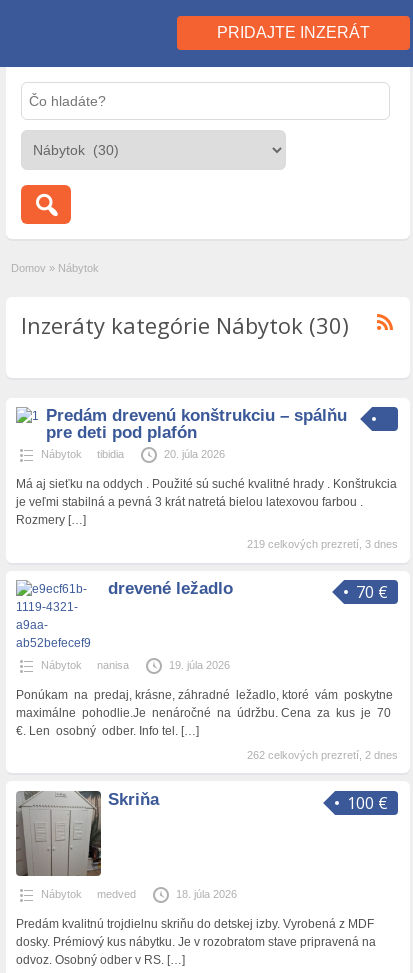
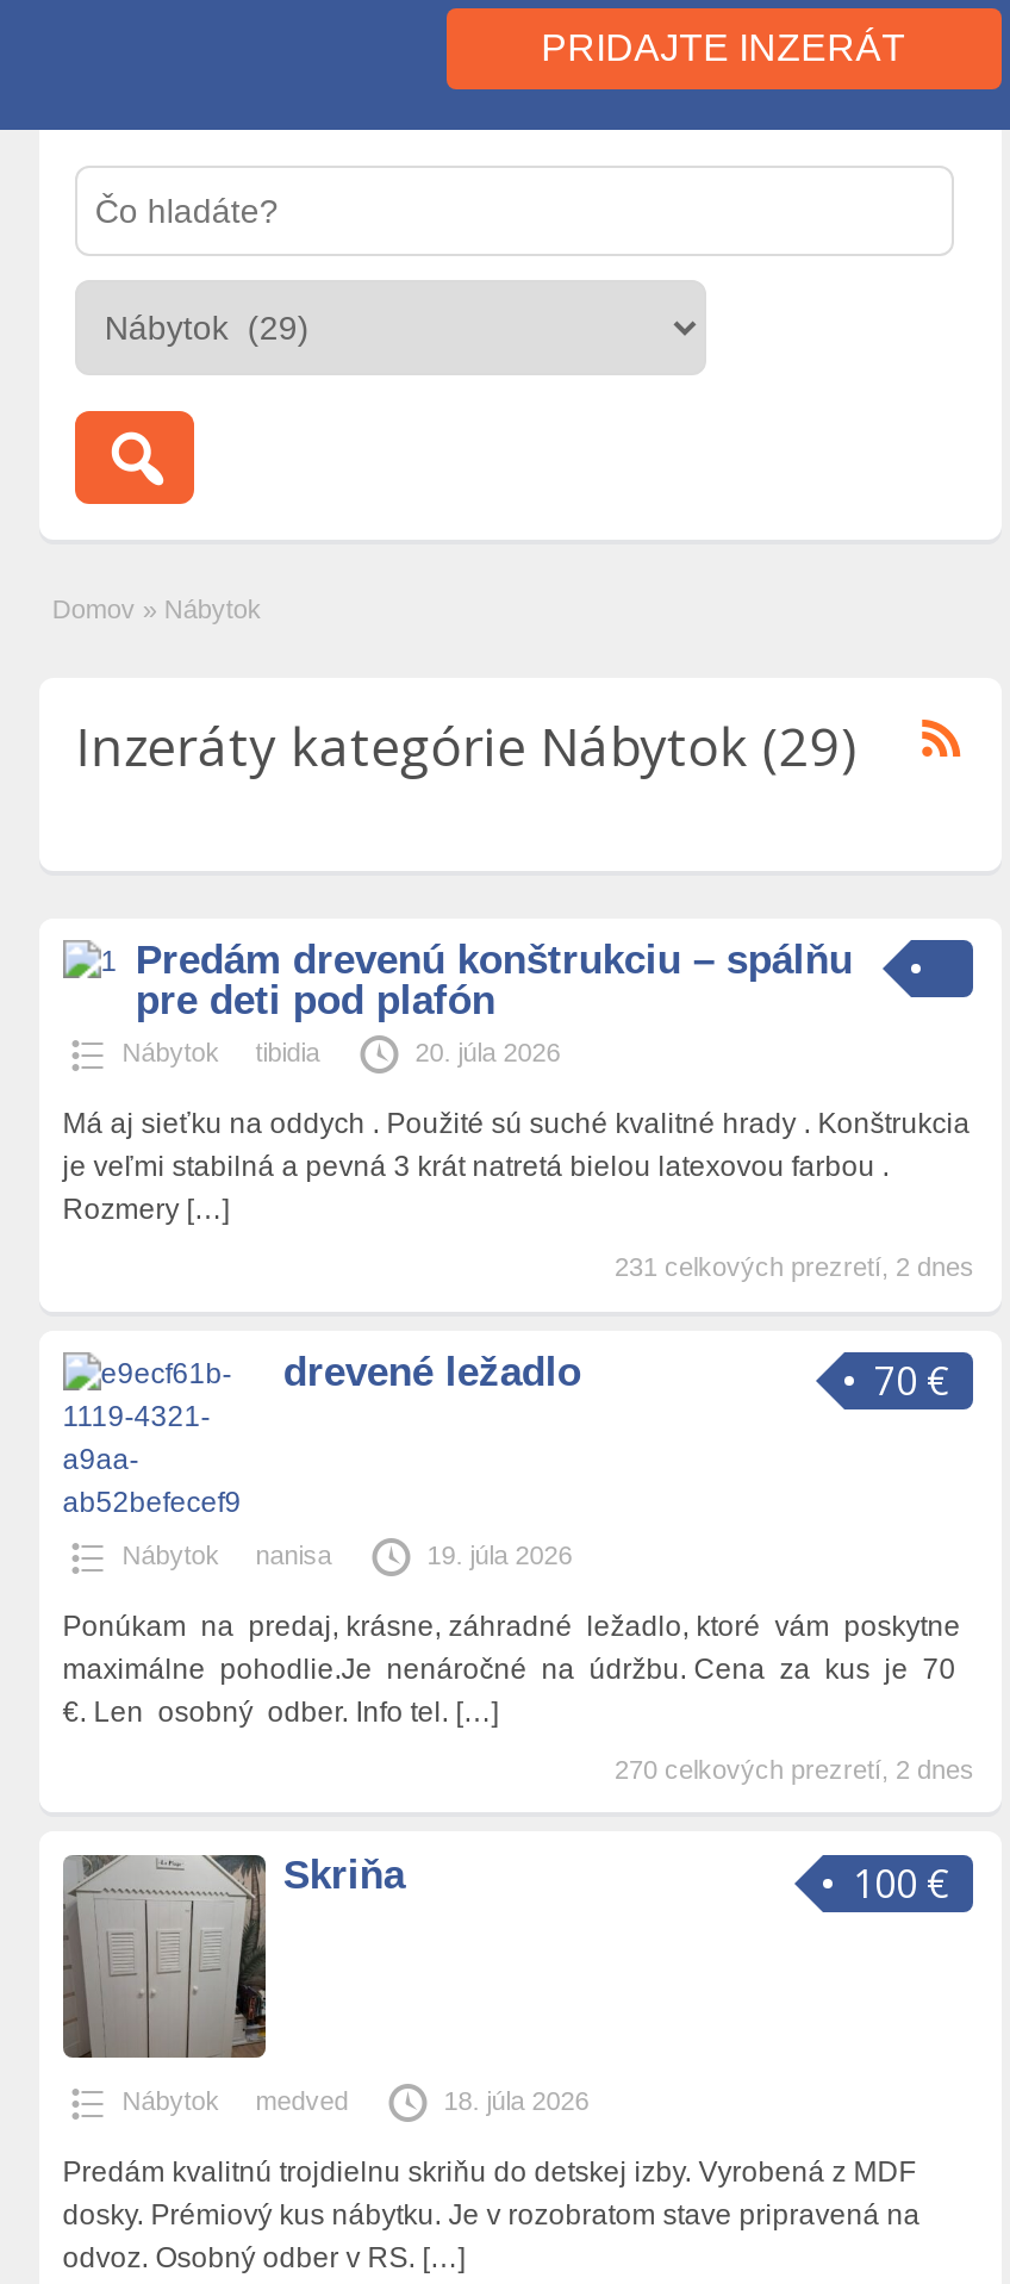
- Inzeráty kategórie Nábytok (30)
+ Inzeráty kategórie Nábytok (29)

- 219 celkových prezretí, 3 dnes
+ 231 celkových prezretí, 2 dnes

- 262 celkových prezretí, 2 dnes
+ 270 celkových prezretí, 2 dnes
